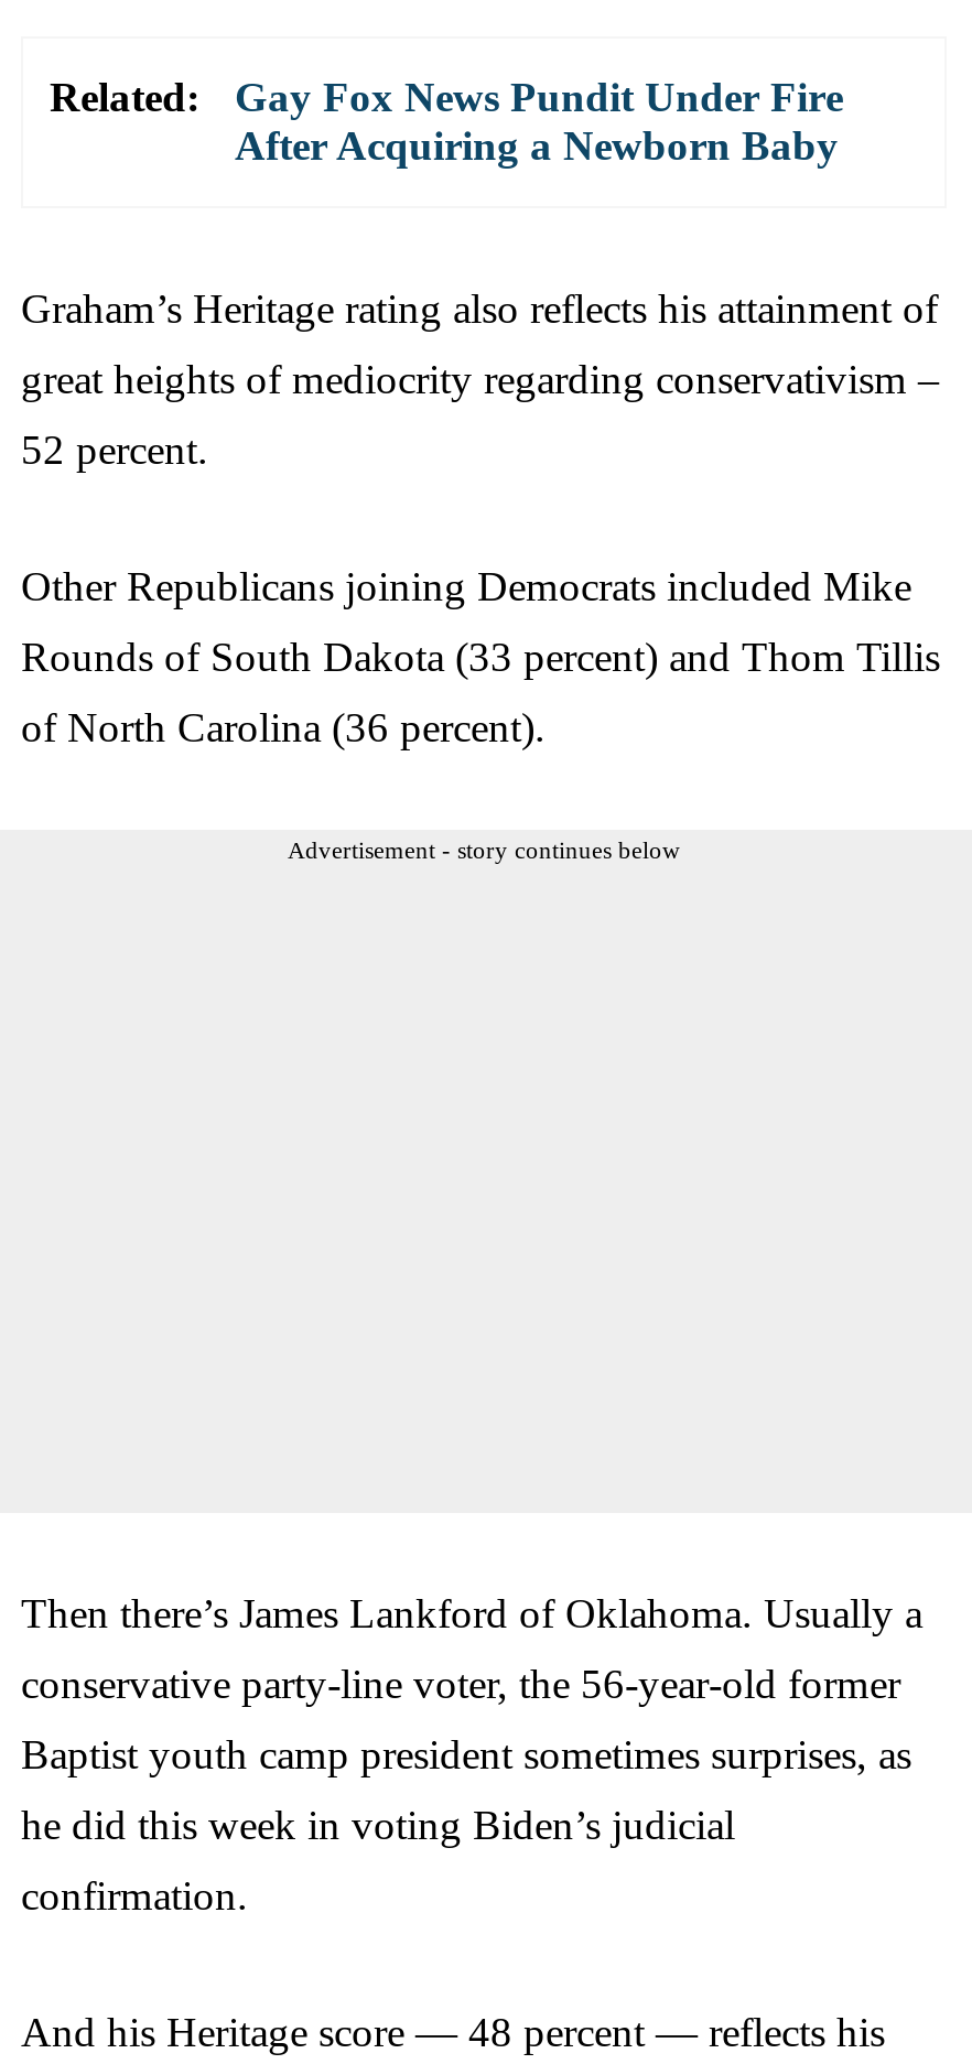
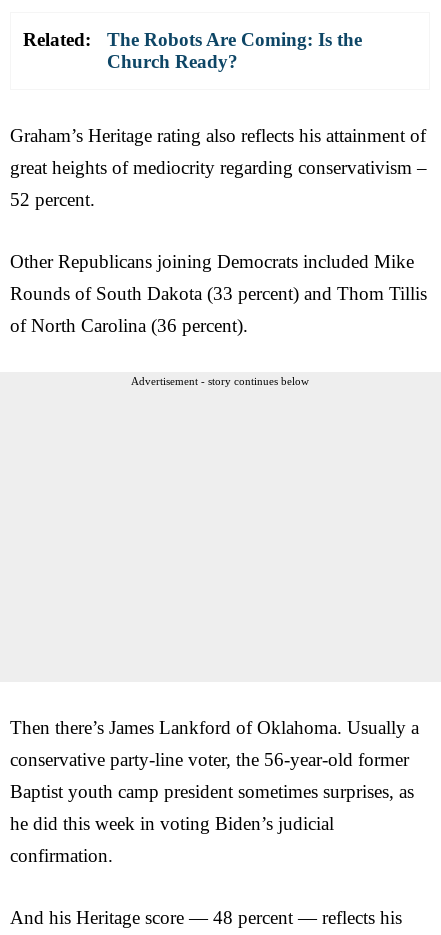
- Gay Fox News Pundit Under Fire
- After Acquiring a Newborn Baby
+ The Robots Are Coming: Is the
+ Church Ready?
